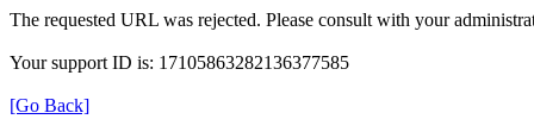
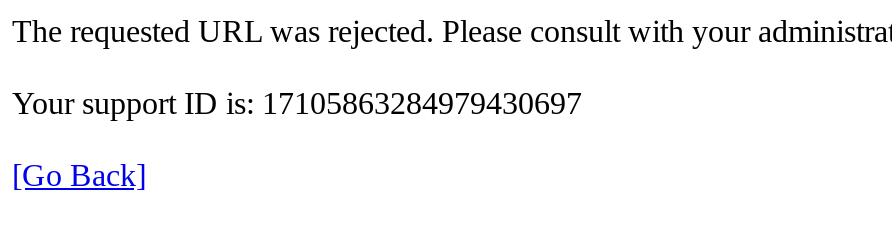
- Your support ID is: 17105863282136377585
+ Your support ID is: 17105863284979430697
